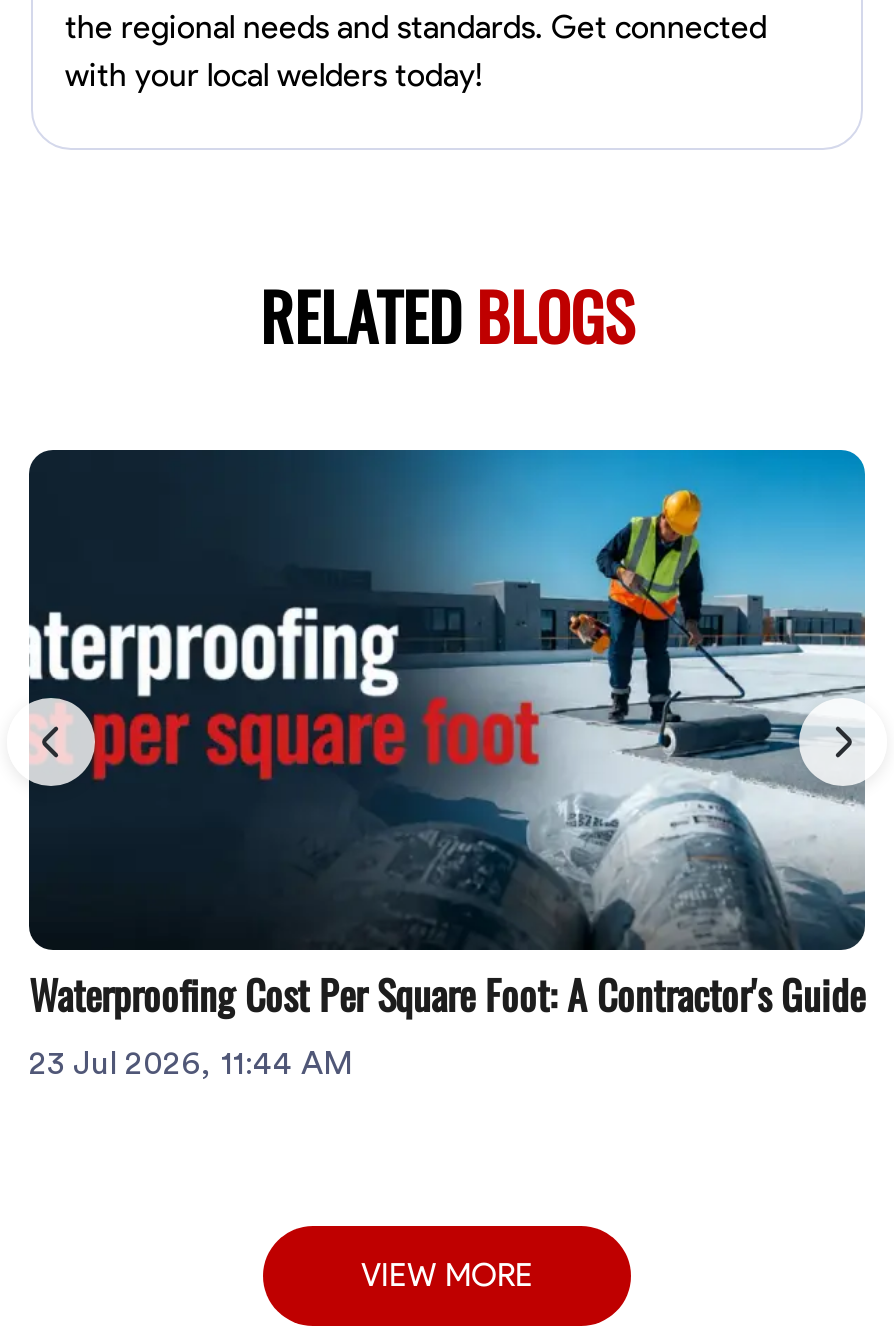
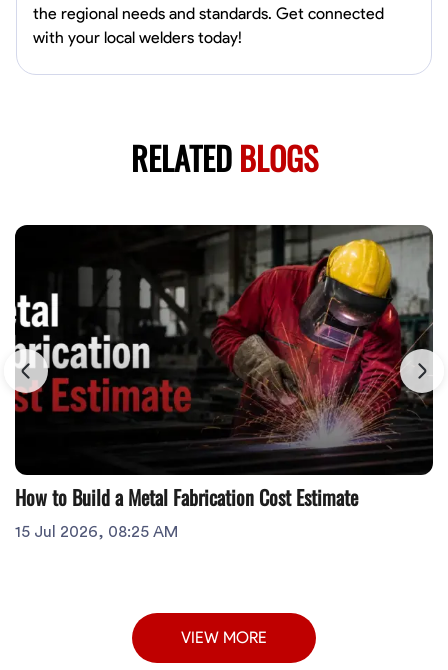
- [image]
- Waterproofing Cost Per Square Foot: A Contractor's Guide
- 23 Jul 2026, 11:44 AM
+ [image]
+ How to Build a Metal Fabrication Cost Estimate
+ 15 Jul 2026, 08:25 AM
